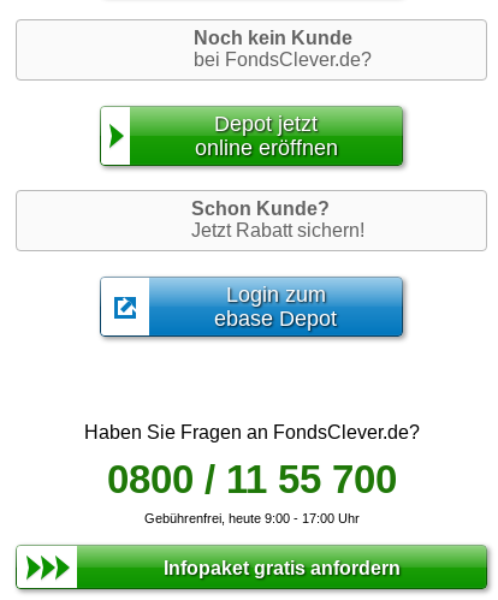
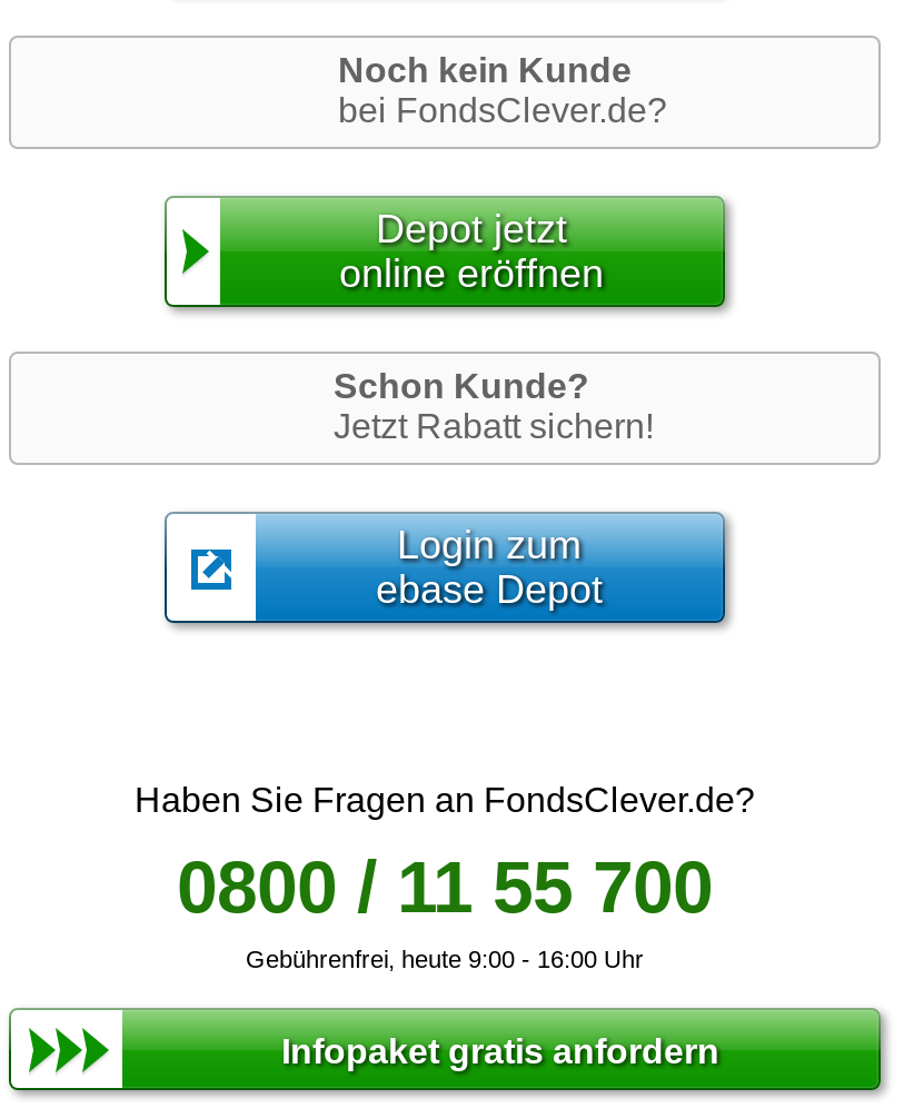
- Gebührenfrei, heute 9:00 - 17:00 Uhr
+ Gebührenfrei, heute 9:00 - 16:00 Uhr
